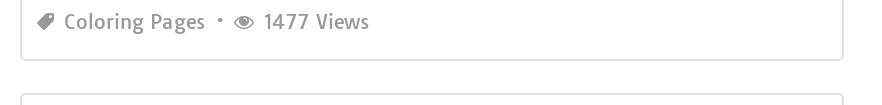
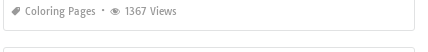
- 1477 Views
+ 1367 Views
